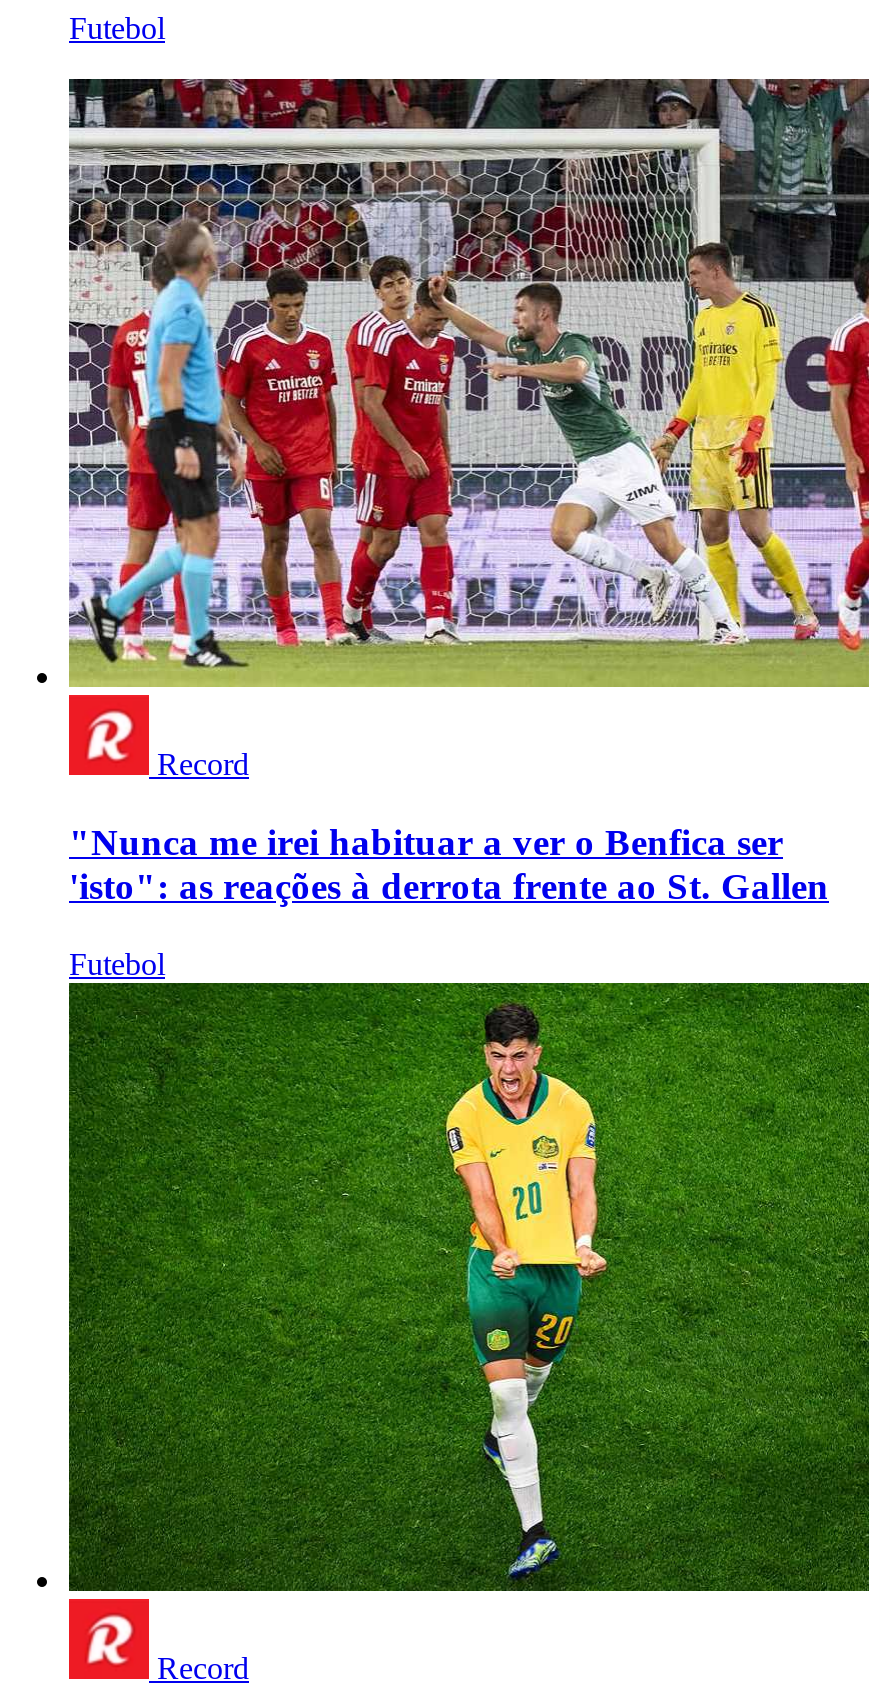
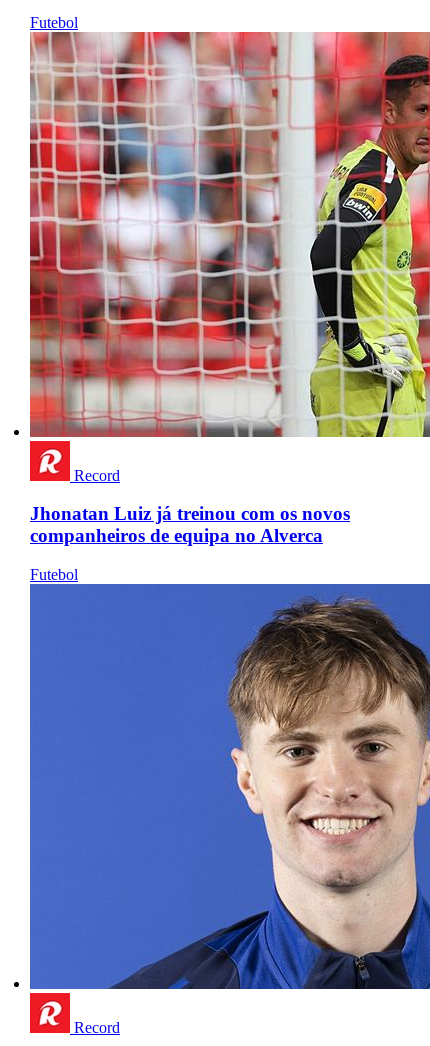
- [image]
+ [image]

- "Nunca me irei habituar a ver o Benfica ser
- 'isto": as reações à derrota frente ao St. Gallen
+ Jhonatan Luiz já treinou com os novos
+ companheiros de equipa no Alverca

- [image]
+ [image]
